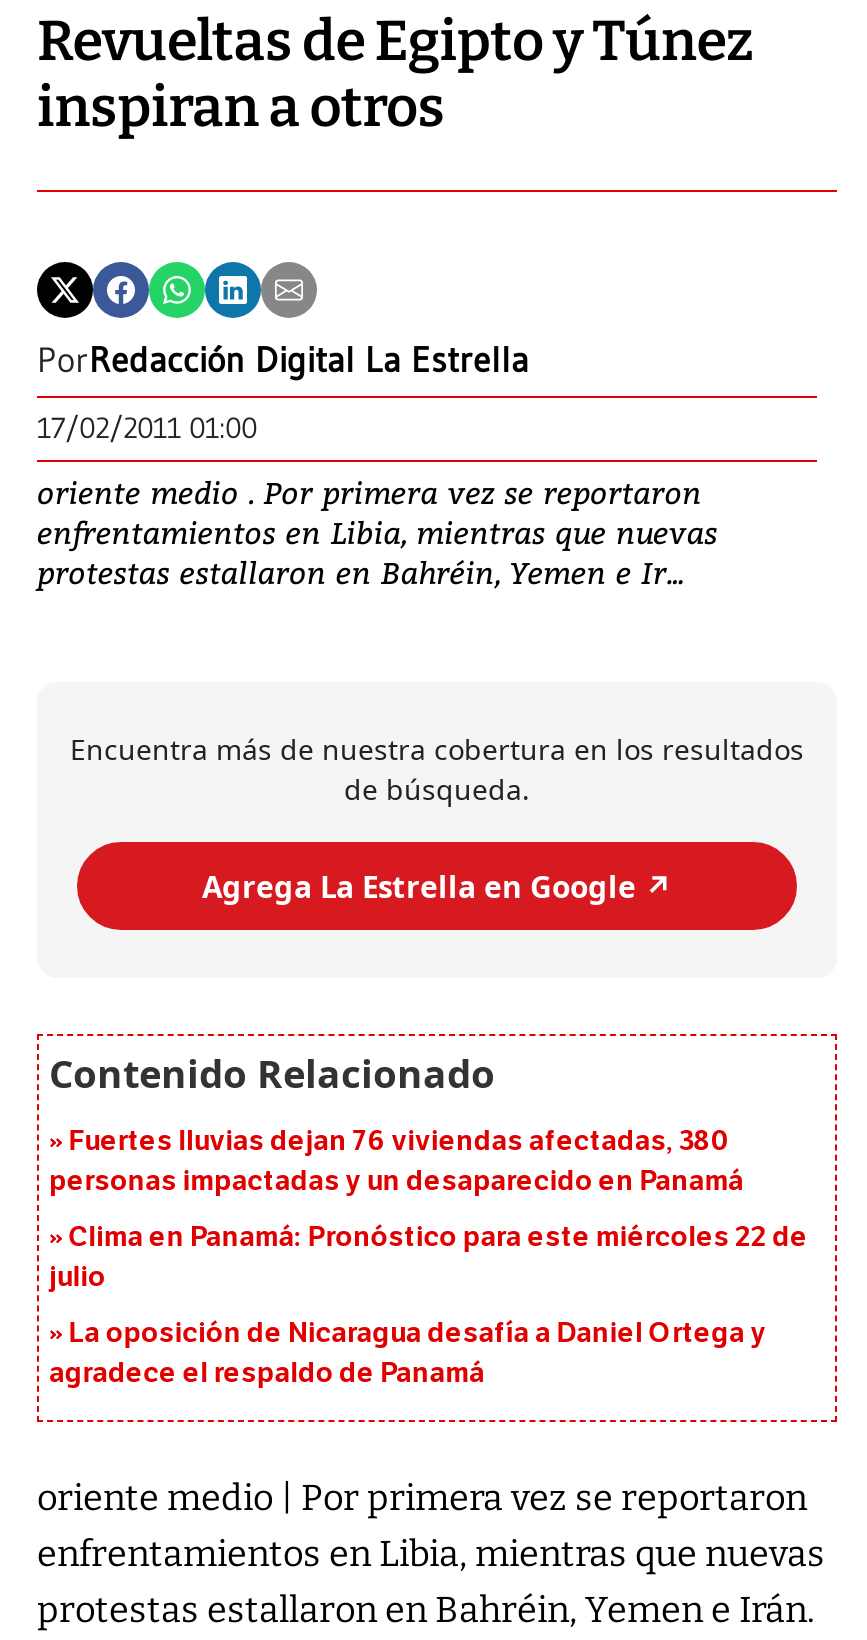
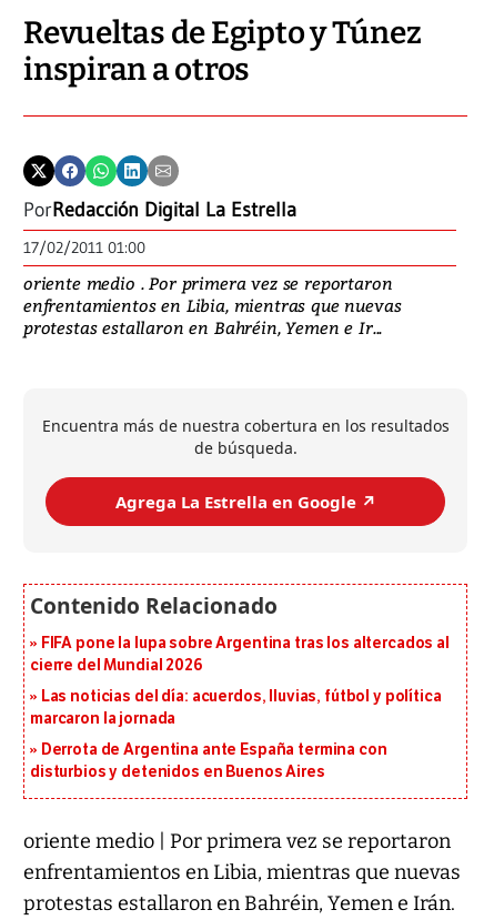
- Fuertes lluvias dejan 76 viviendas afectadas, 380
- personas impactadas y un desaparecido en Panamá
+ FIFA pone la lupa sobre Argentina tras los altercados al
+ cierre del Mundial 2026

- Clima en Panamá: Pronóstico para este miércoles 22 de
- julio
+ Las noticias del día: acuerdos, lluvias, fútbol y política
+ marcaron la jornada

- La oposición de Nicaragua desafía a Daniel Ortega y
- agradece el respaldo de Panamá
+ Derrota de Argentina ante España termina con
+ disturbios y detenidos en Buenos Aires
